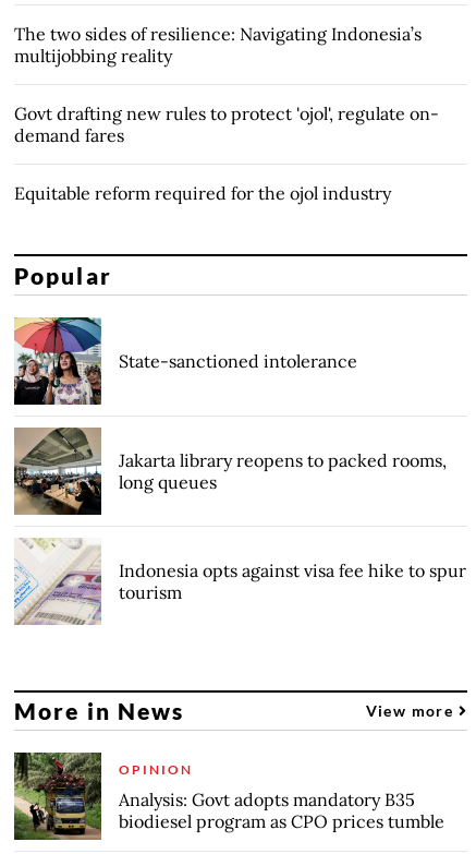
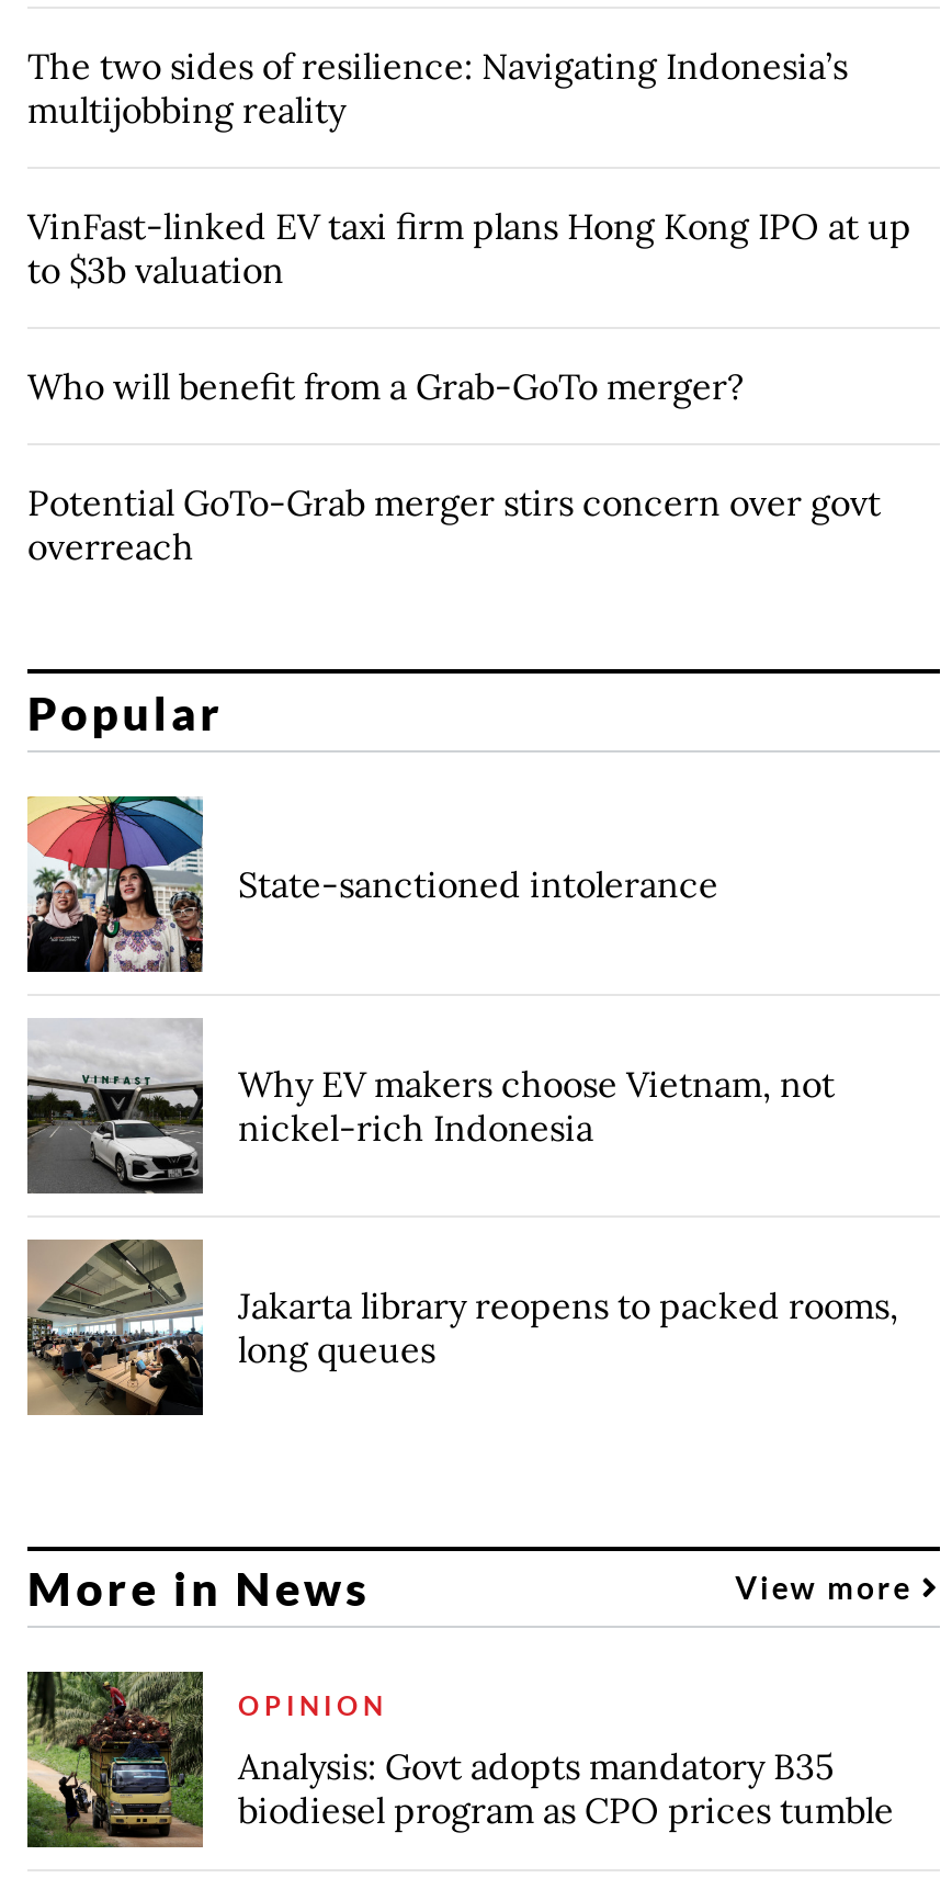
- Govt drafting new rules to protect 'ojol', regulate on-
- demand fares
- Equitable reform required for the ojol industry
+ VinFast-linked EV taxi firm plans Hong Kong IPO at up
+ to $3b valuation
+ Who will benefit from a Grab-GoTo merger?
+ Potential GoTo-Grab merger stirs concern over govt
+ overreach

+ [image]
+ Why EV makers choose Vietnam, not
+ nickel-rich Indonesia

moved down: [image] | Jakarta library reopens to packed rooms, | long queues

- [image]
- Indonesia opts against visa fee hike to spur
- tourism
